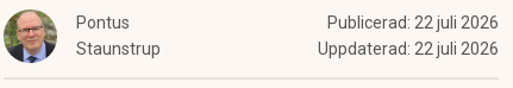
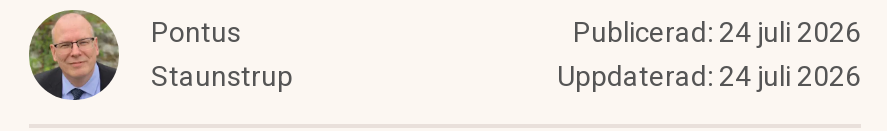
- Publicerad: 22 juli 2026
- Uppdaterad: 22 juli 2026
+ Publicerad: 24 juli 2026
+ Uppdaterad: 24 juli 2026
